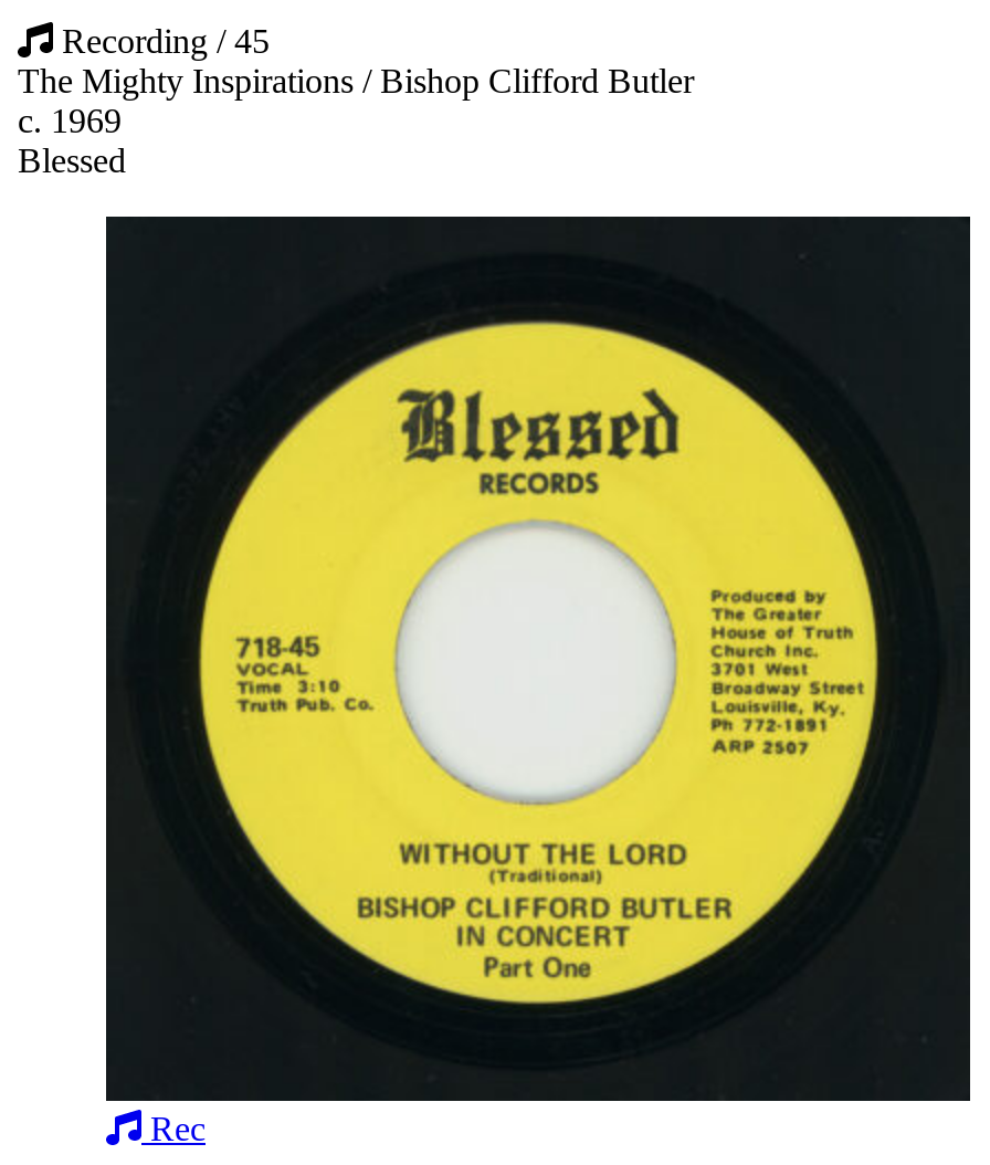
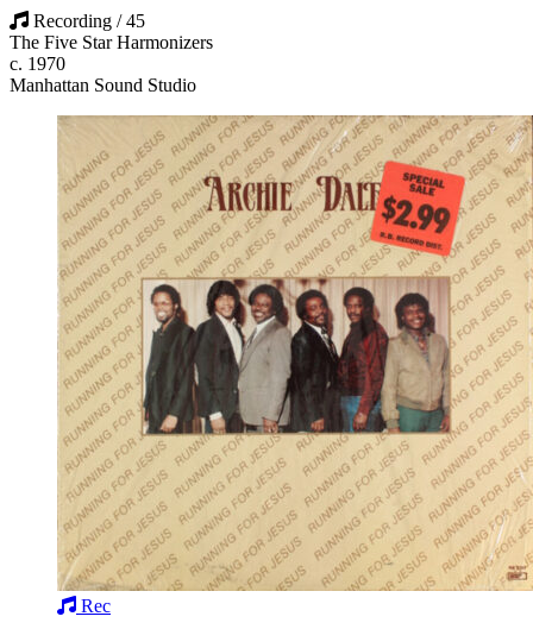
- The Mighty Inspirations / Bishop Clifford Butler
- c. 1969
- Blessed
+ The Five Star Harmonizers
+ c. 1970
+ Manhattan Sound Studio

- [image]
+ [image]
